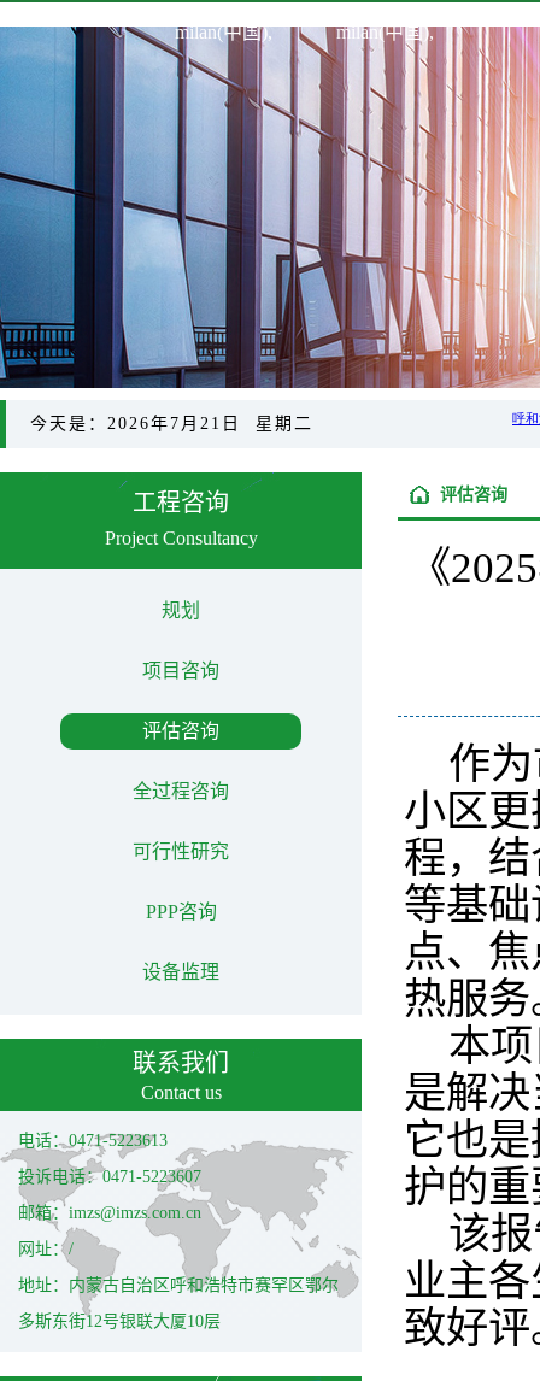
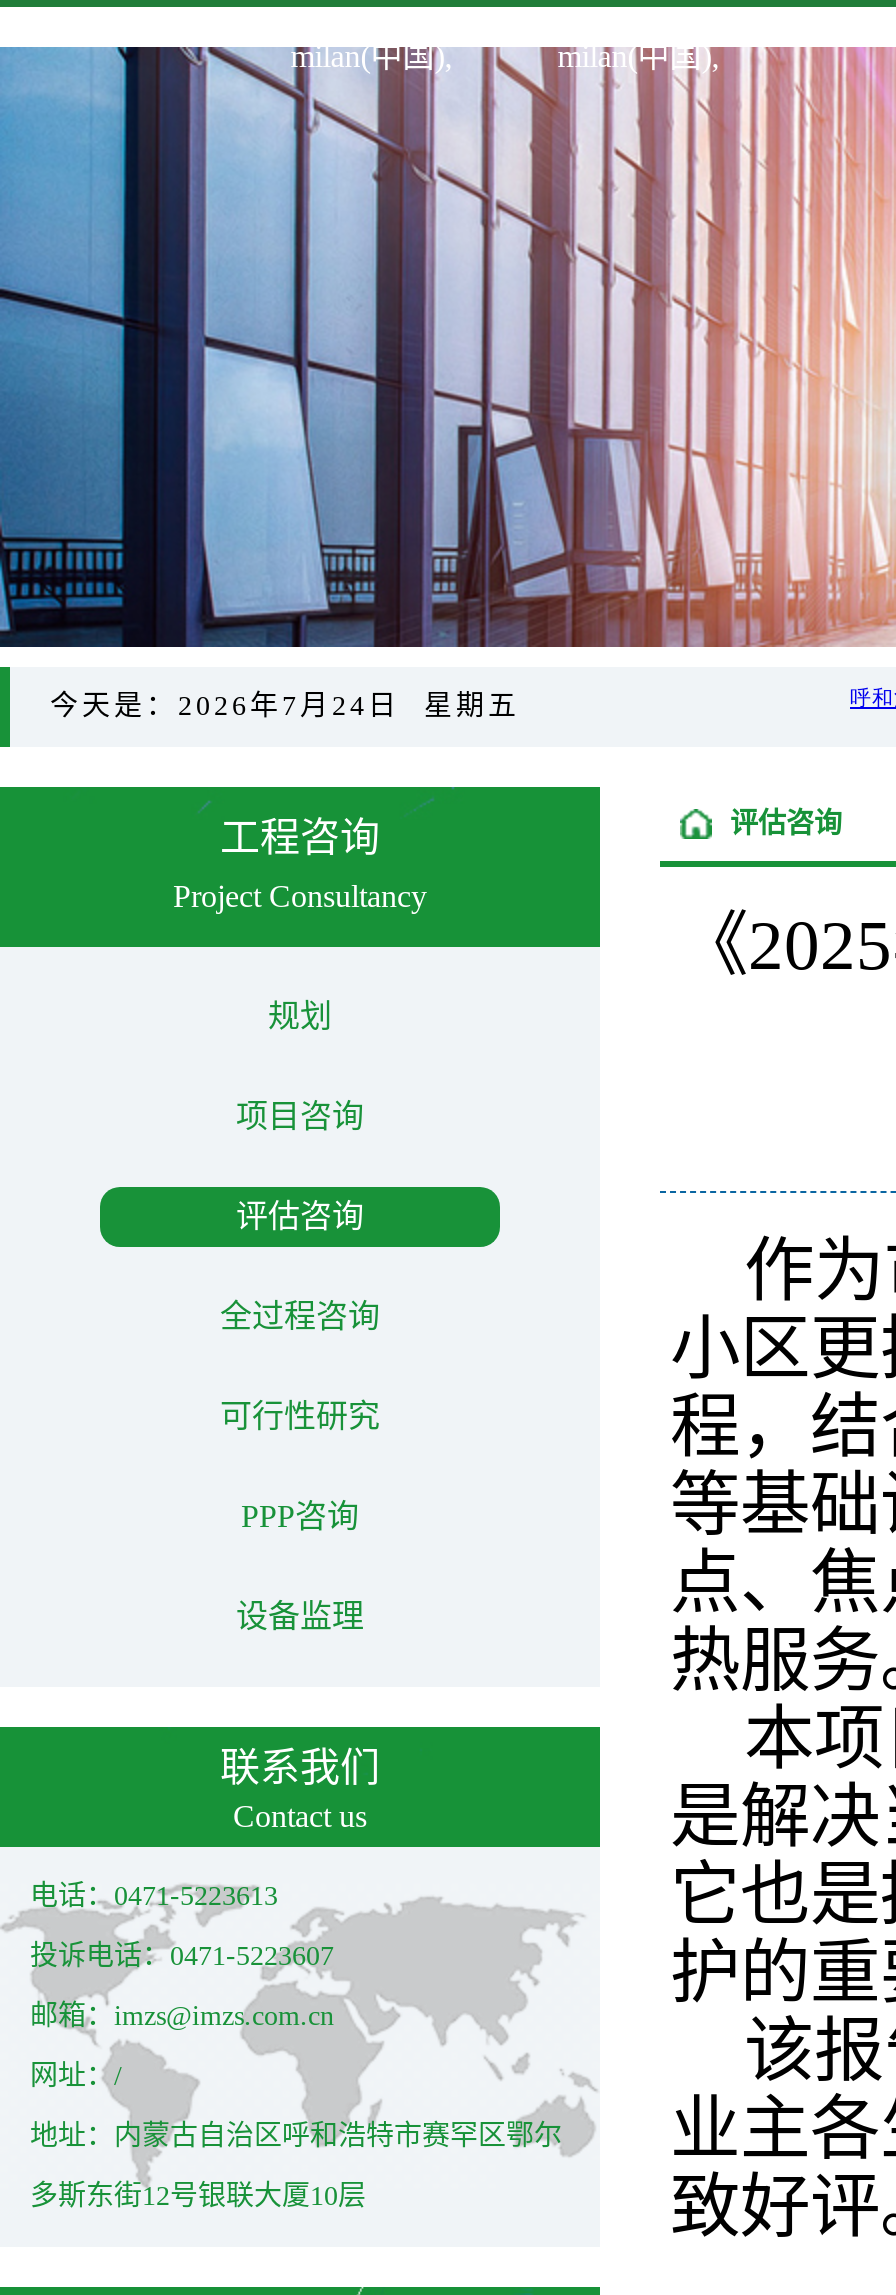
- 今天是：2026年7月21日 星期二
+ 今天是：2026年7月24日 星期五
